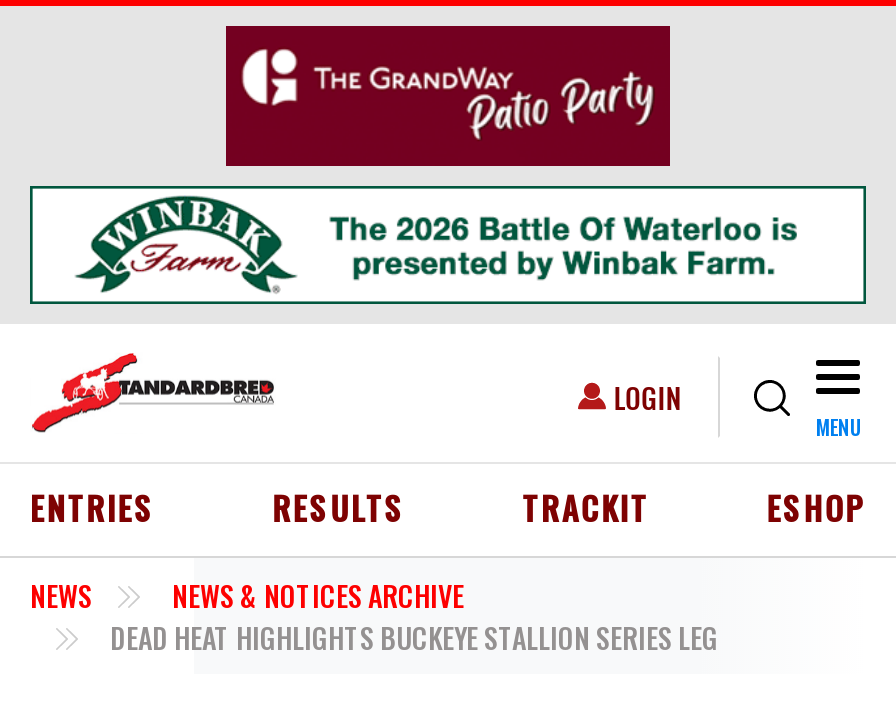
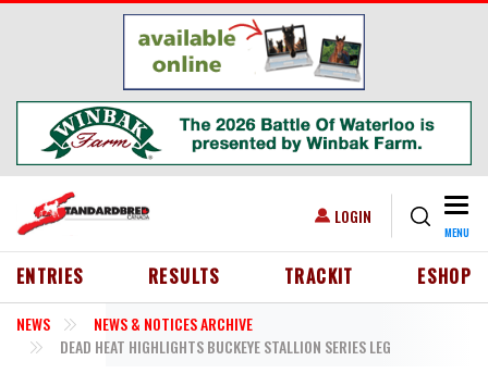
- [image]
+ [image]
